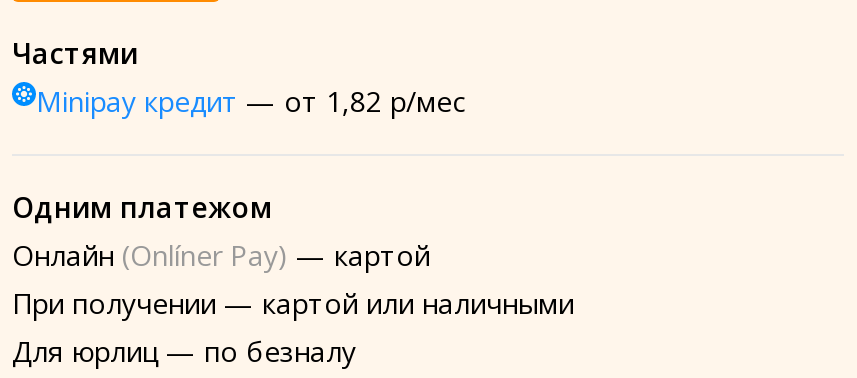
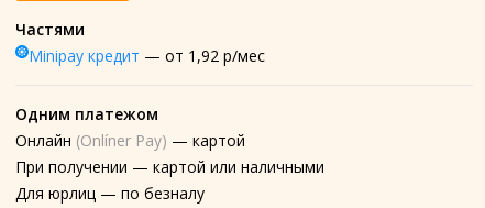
- Minipay кредит — от 1,82 р/мес
+ Minipay кредит — от 1,92 р/мес
